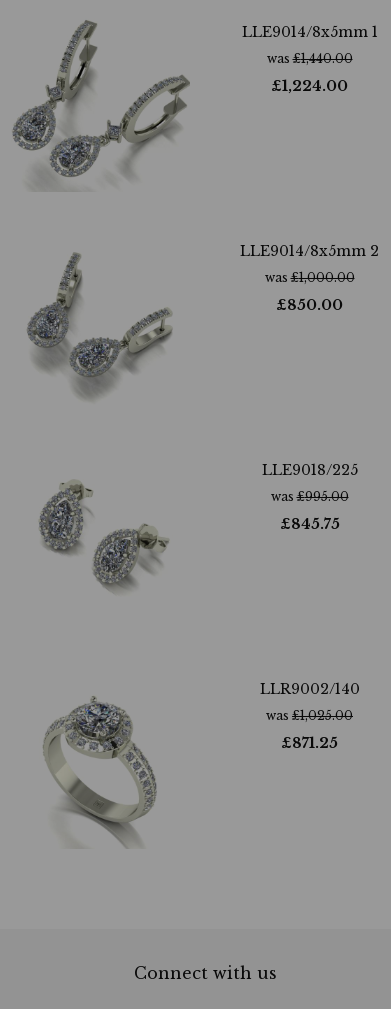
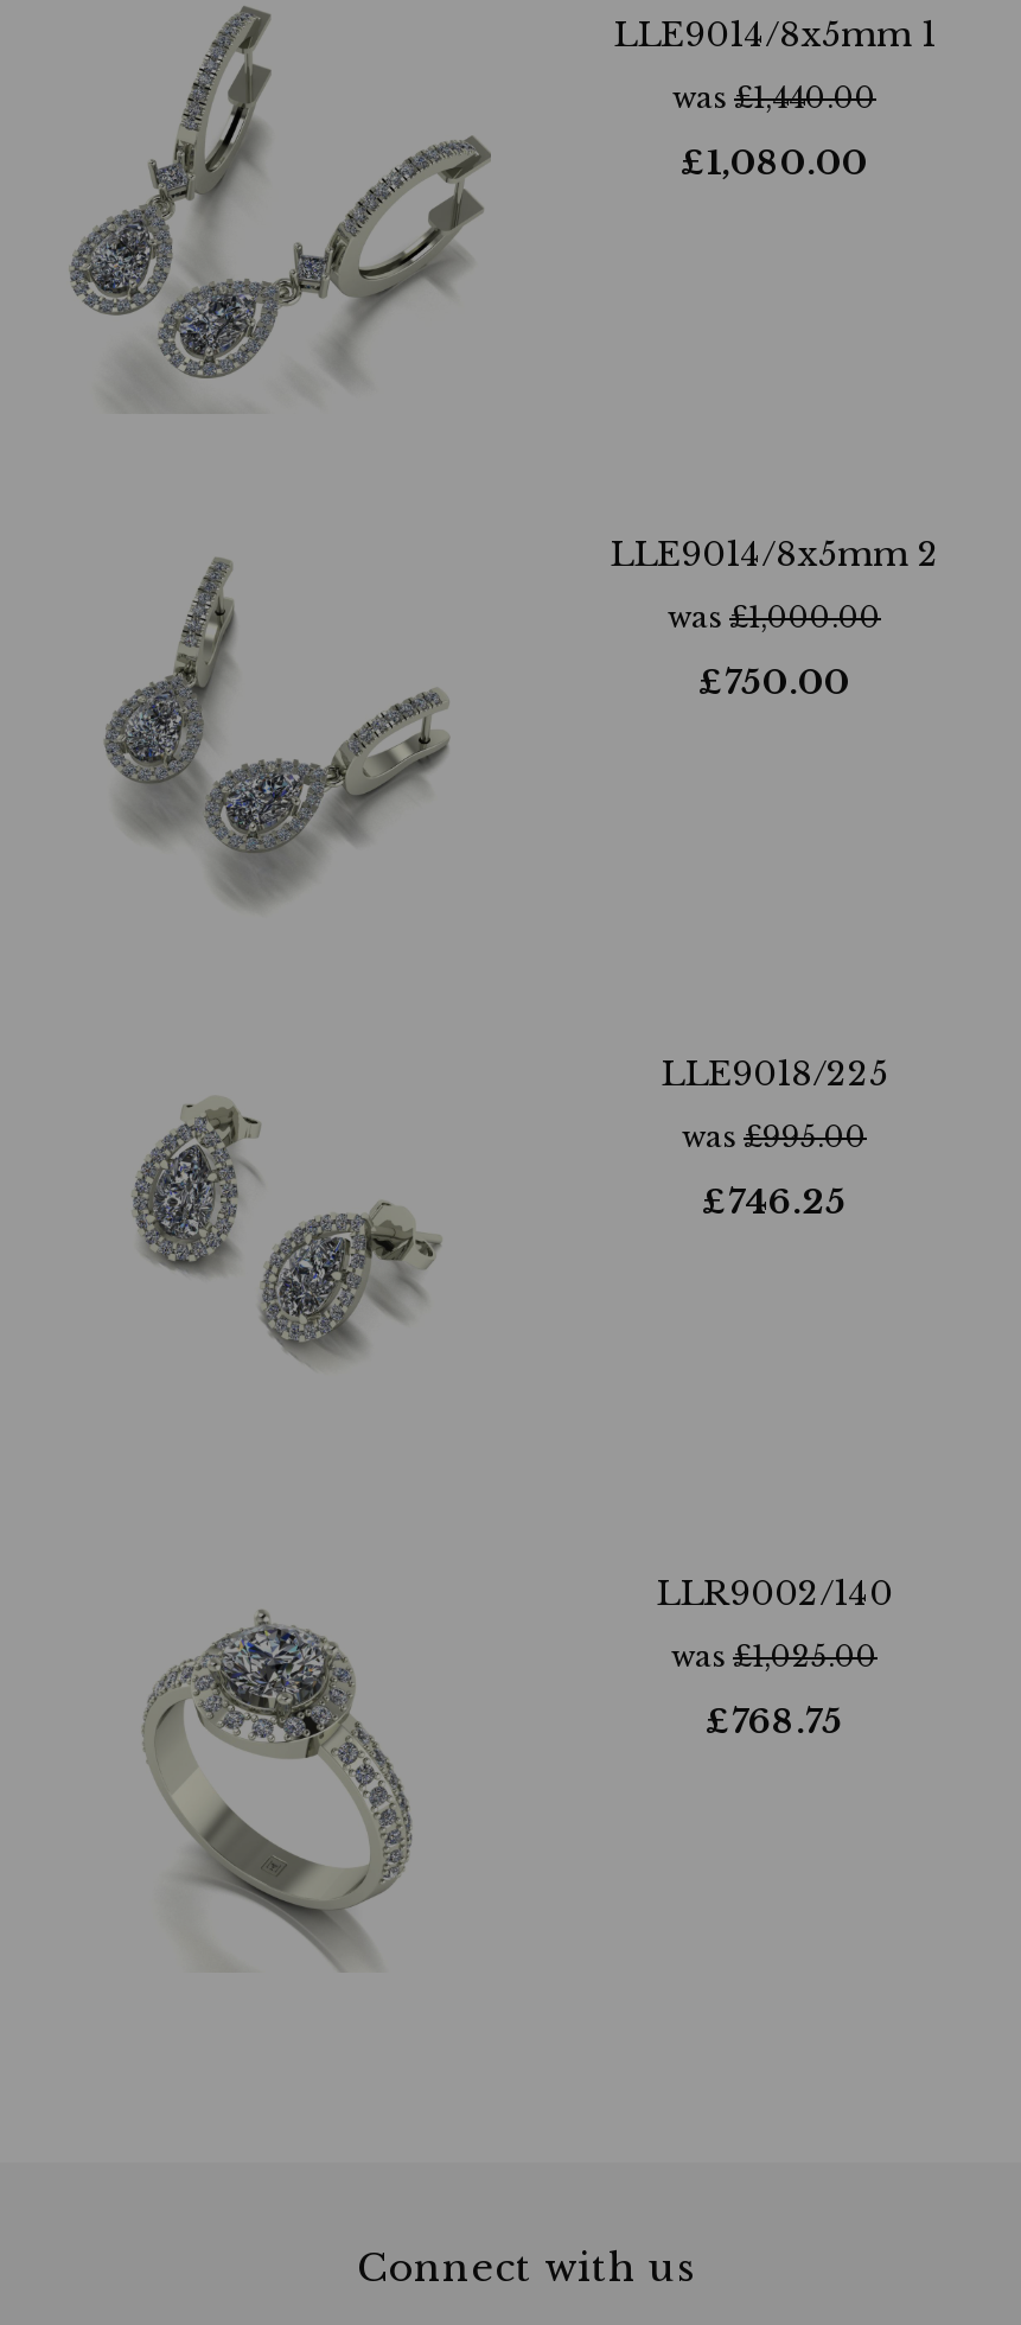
- £1,224.00
+ £1,080.00

- £850.00
+ £750.00

- £845.75
+ £746.25

- £871.25
+ £768.75
